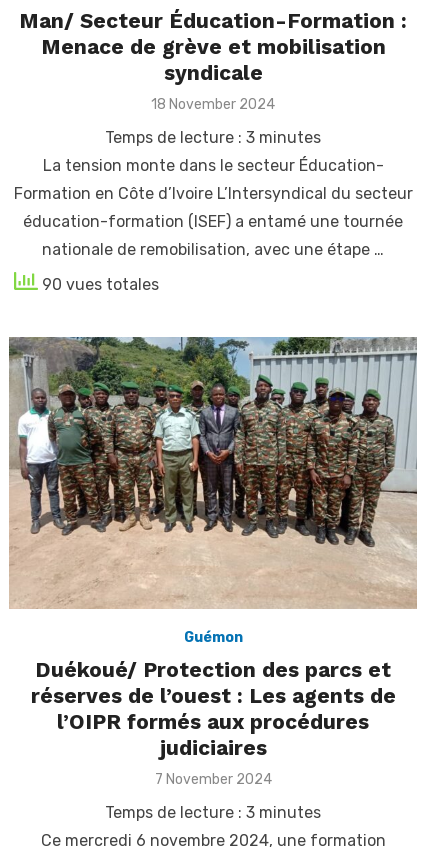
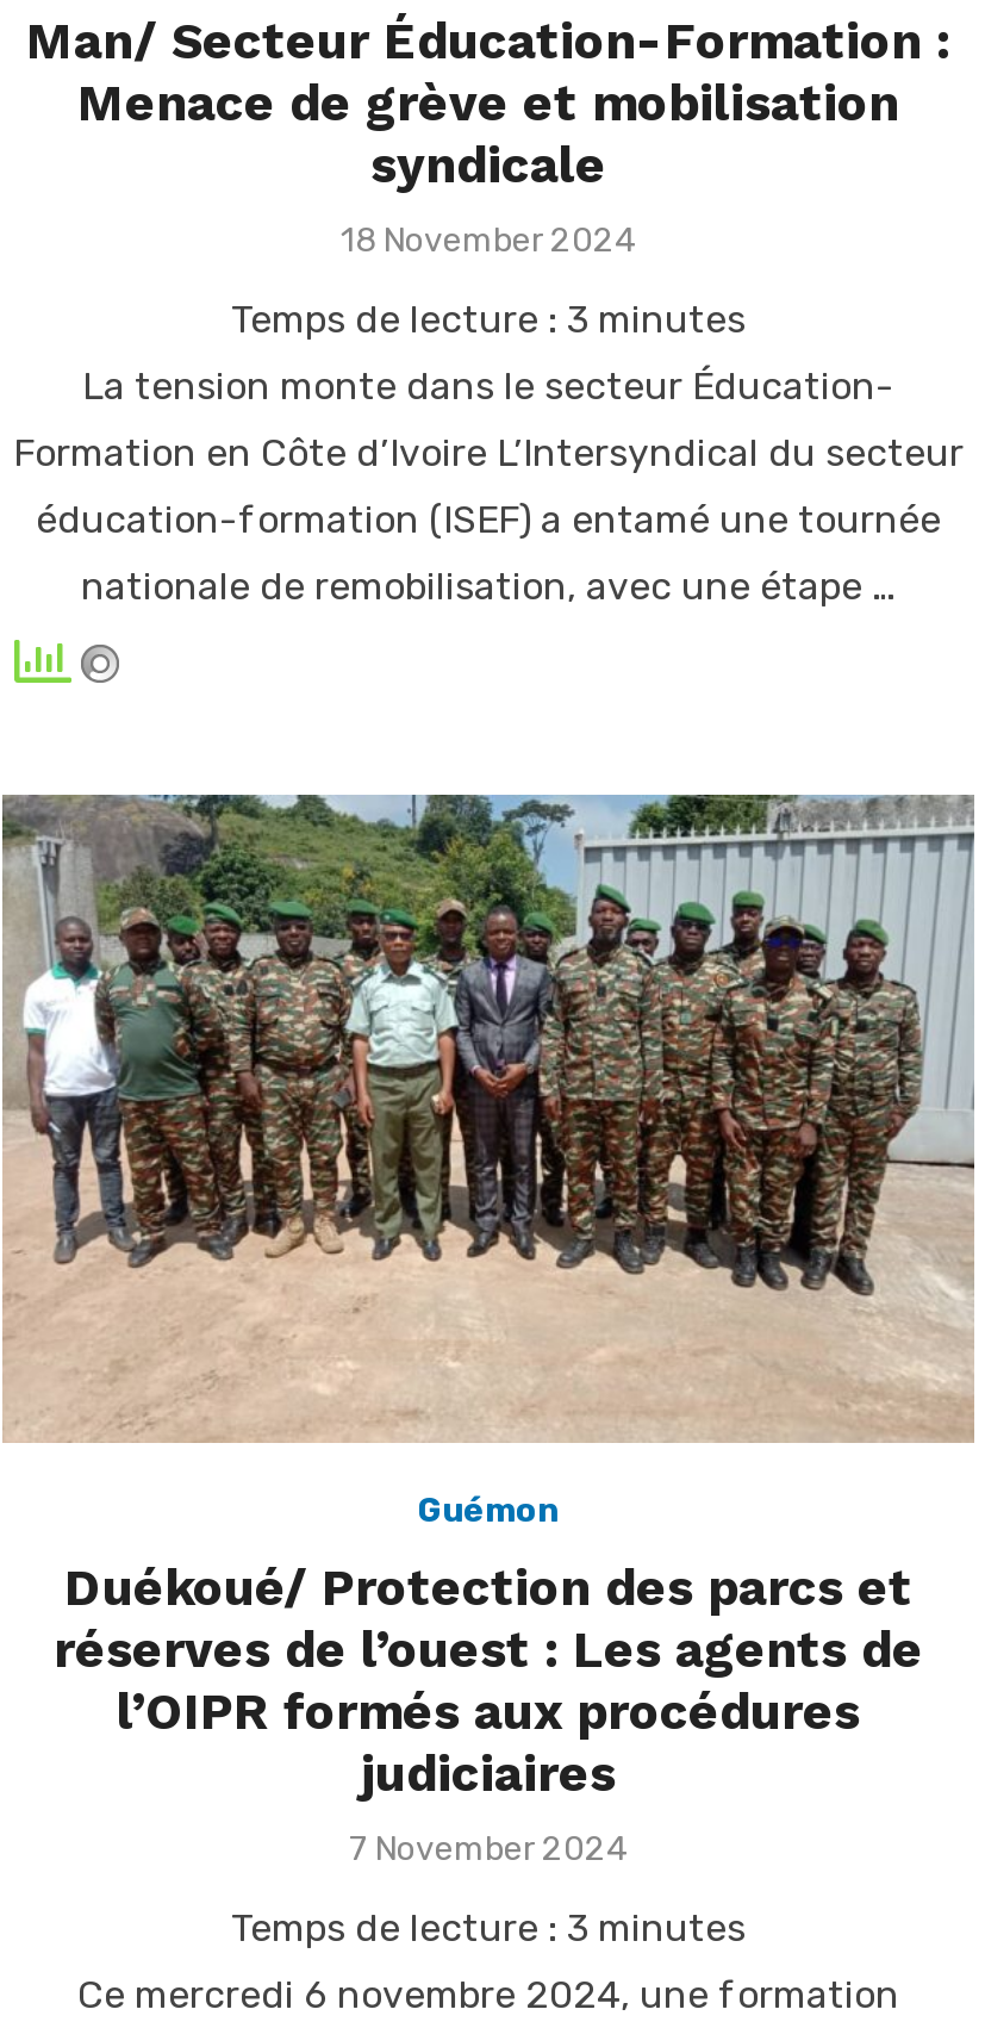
- 90 vues totales
